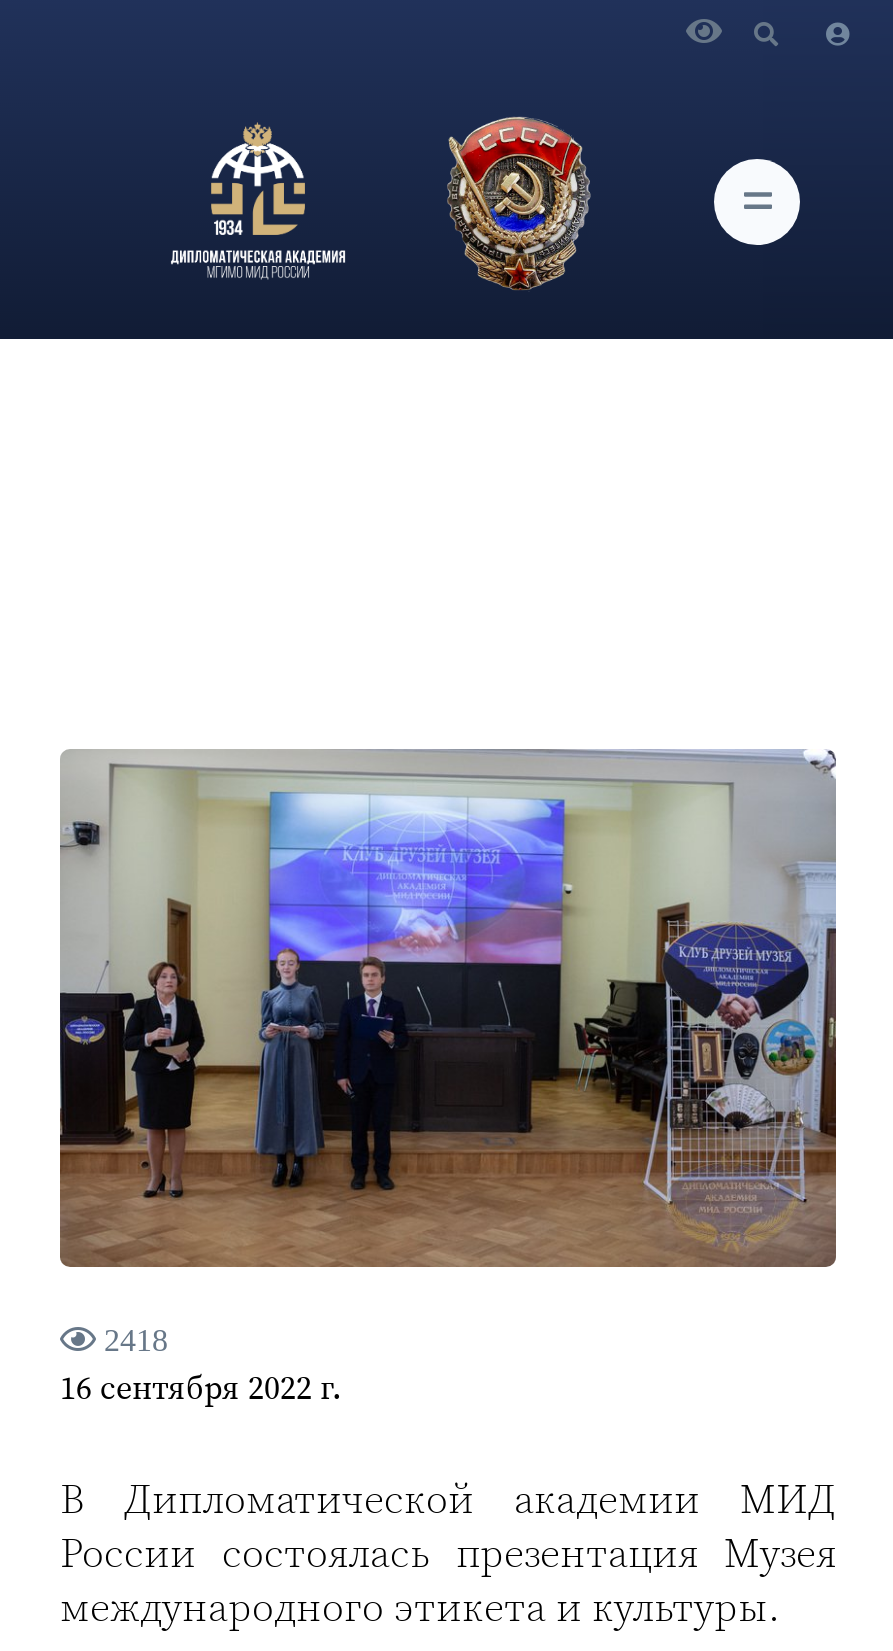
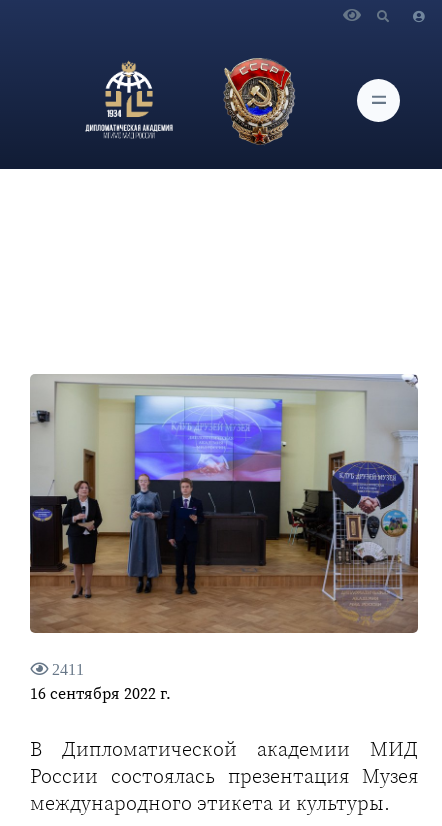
- 2418
+ 2411
